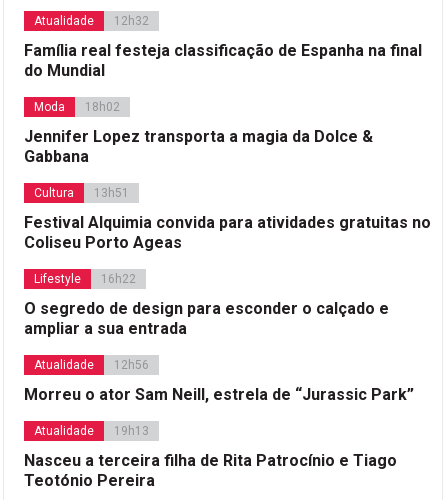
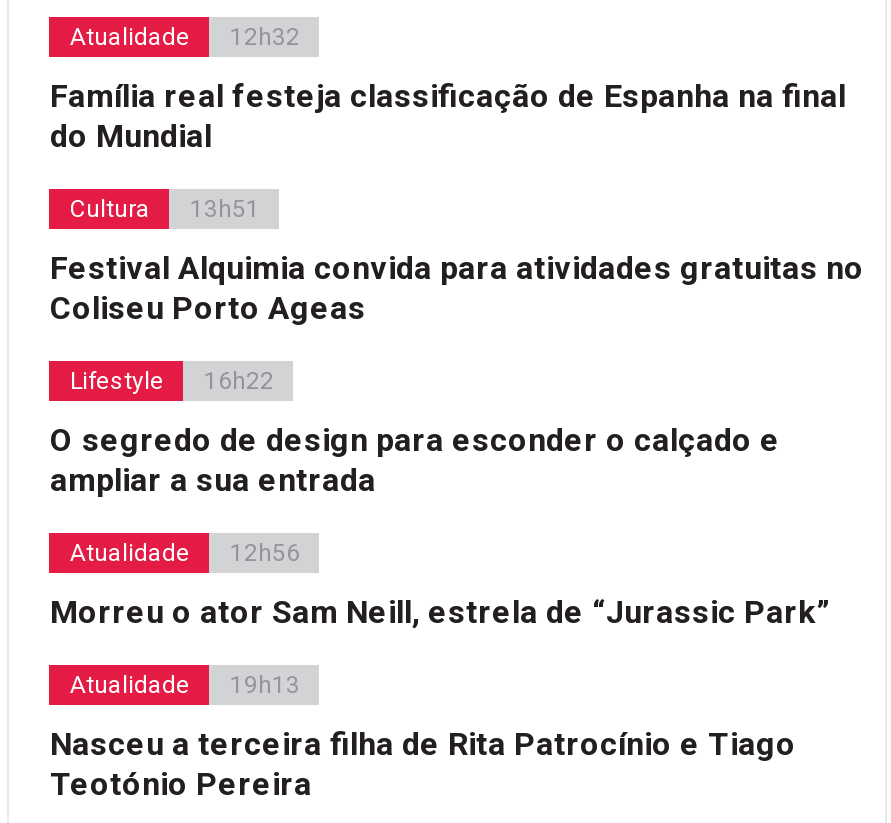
- Moda
- 18h02
- Jennifer Lopez transporta a magia da Dolce &
- Gabbana
